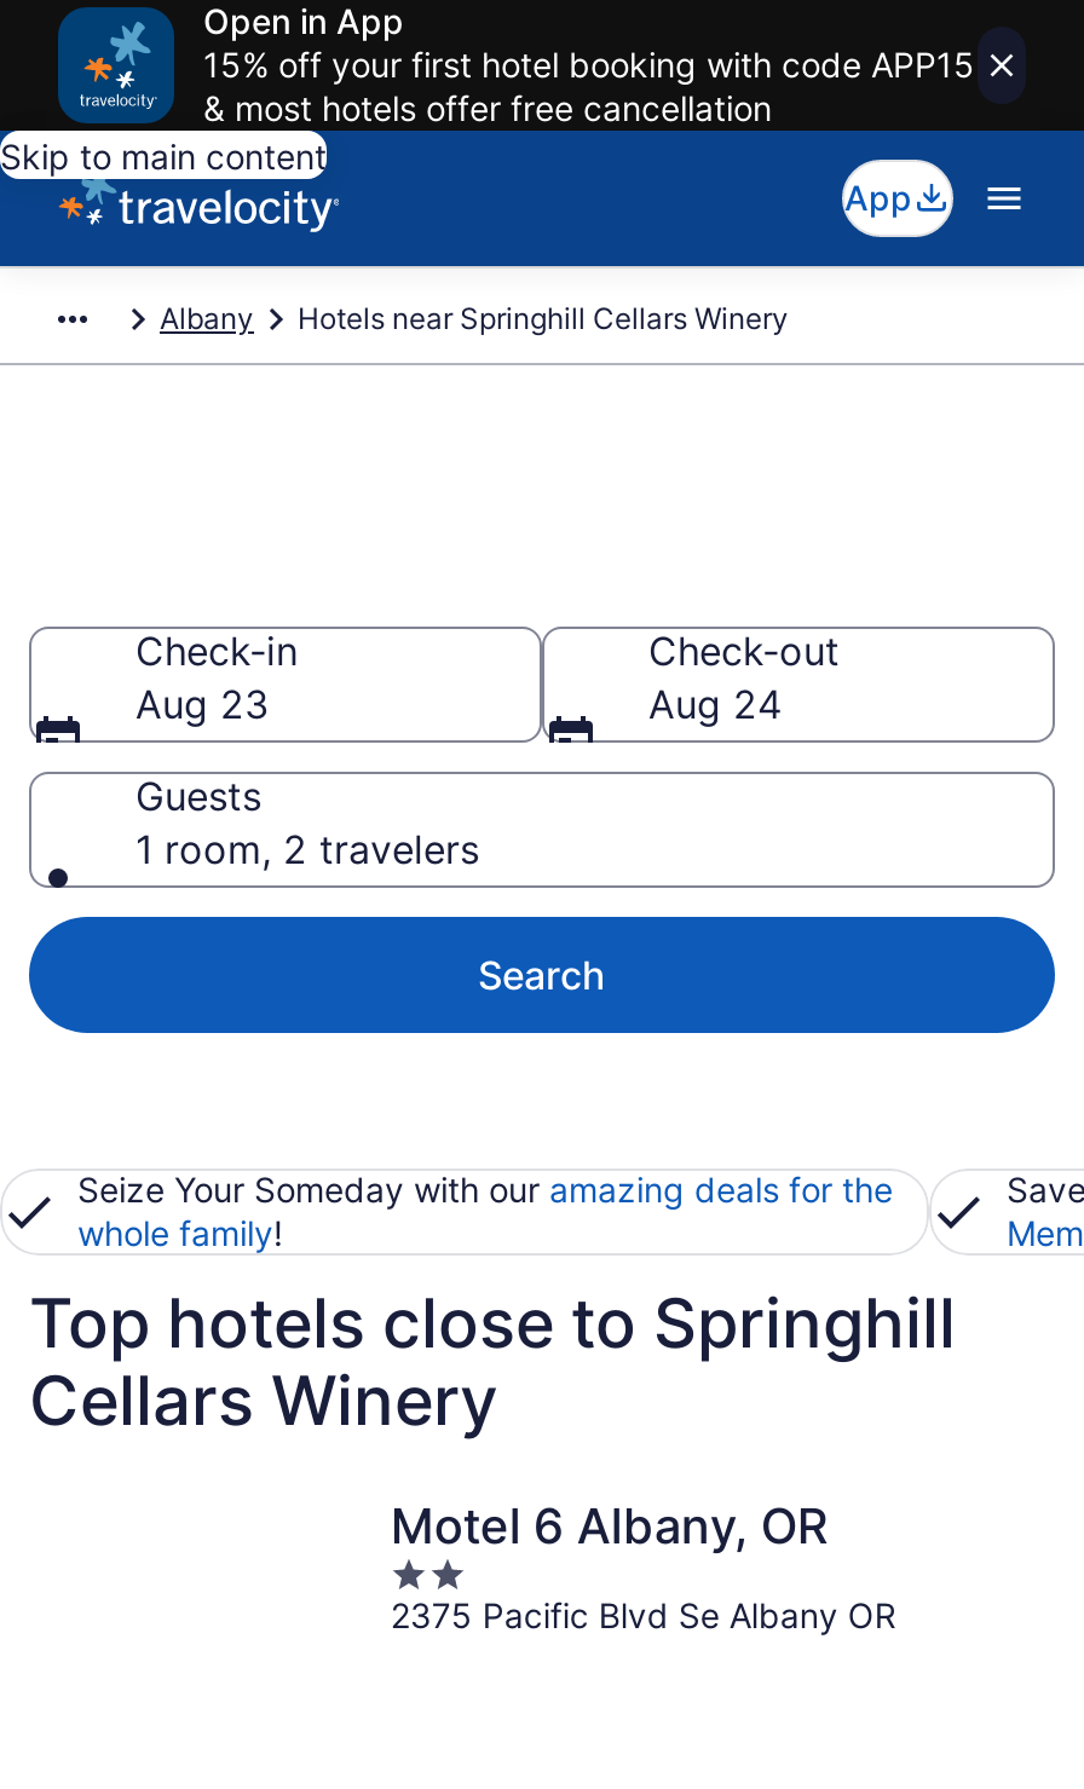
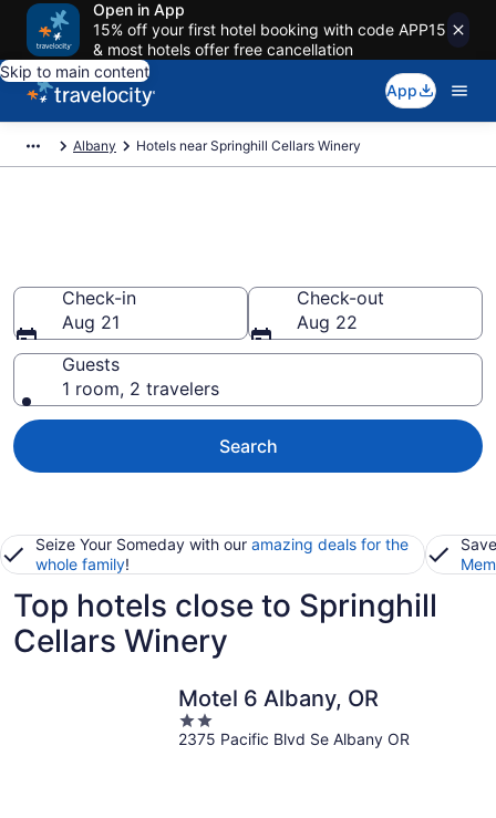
- Aug 23
+ Aug 21

- Aug 24
+ Aug 22
